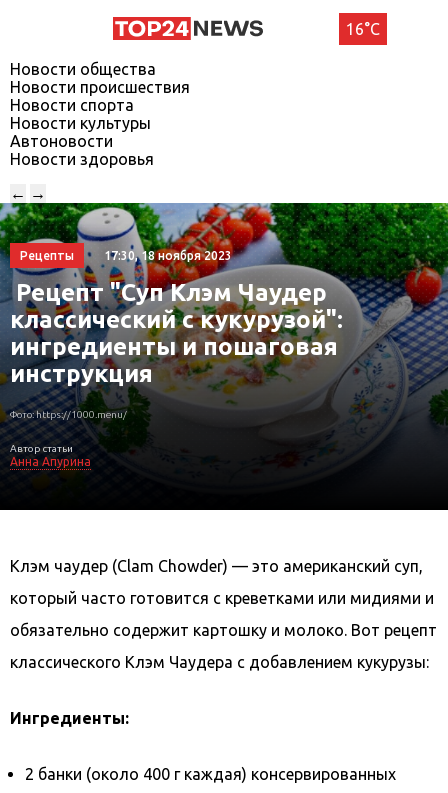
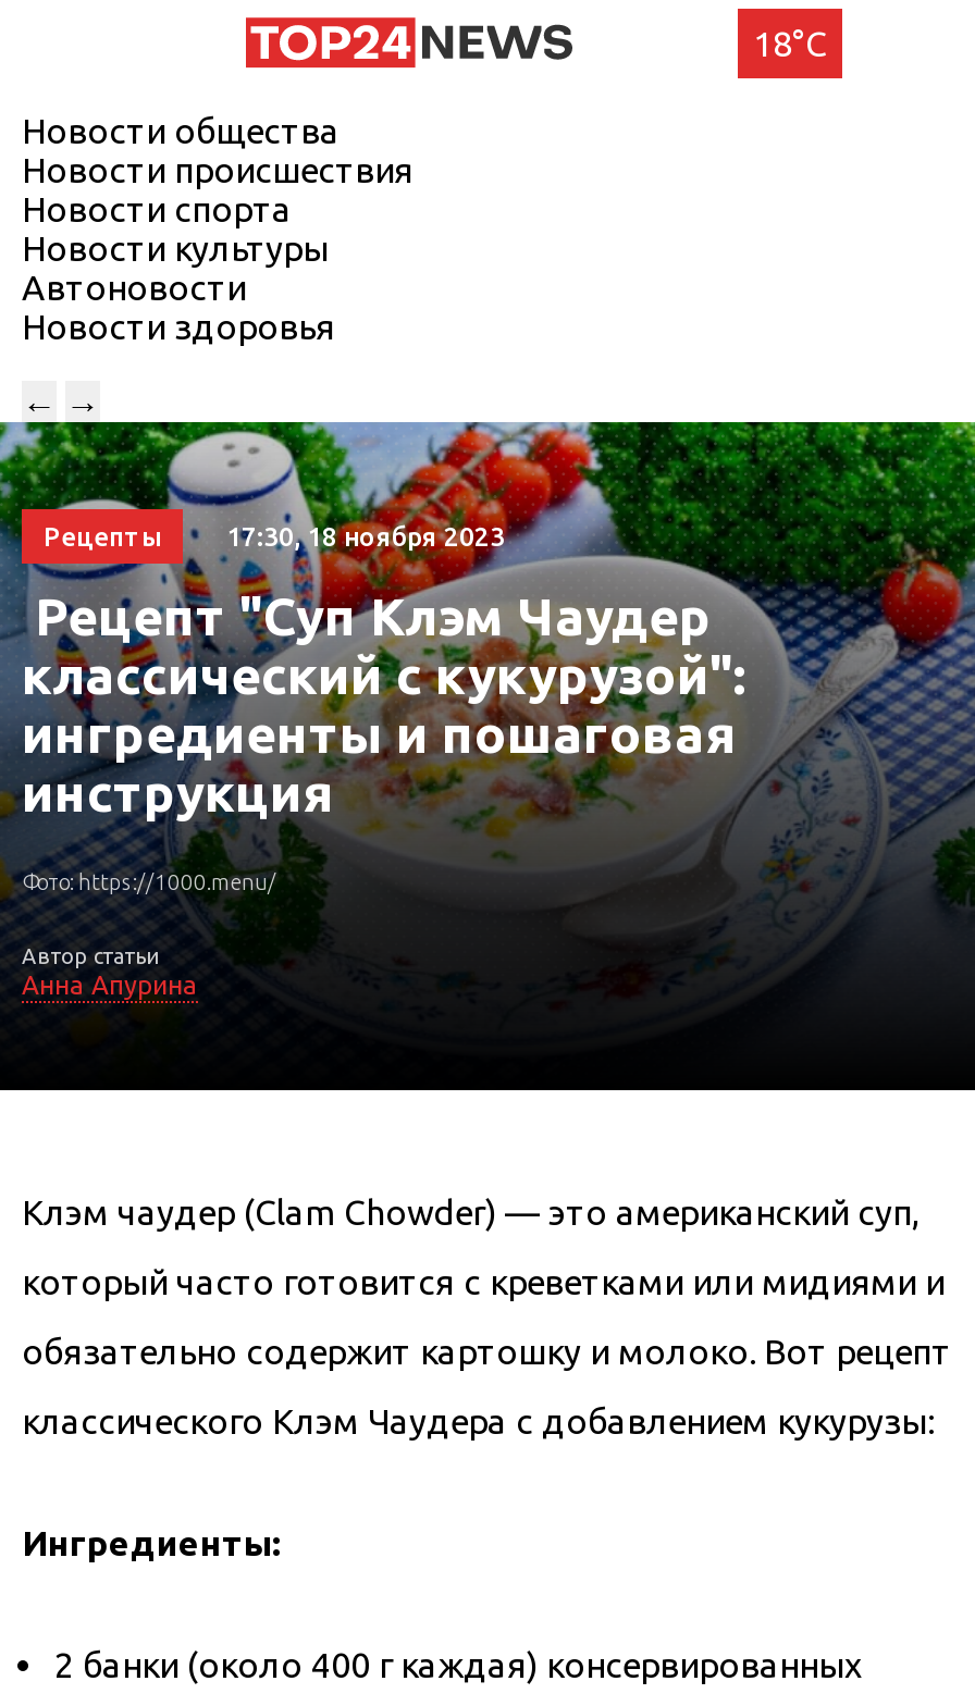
- 16°C
+ 18°C
